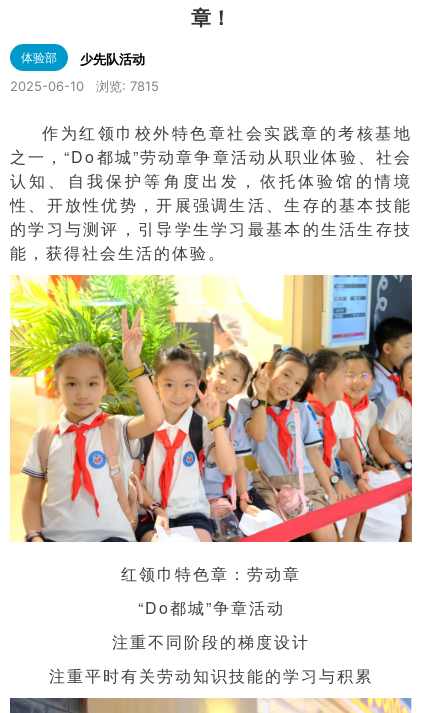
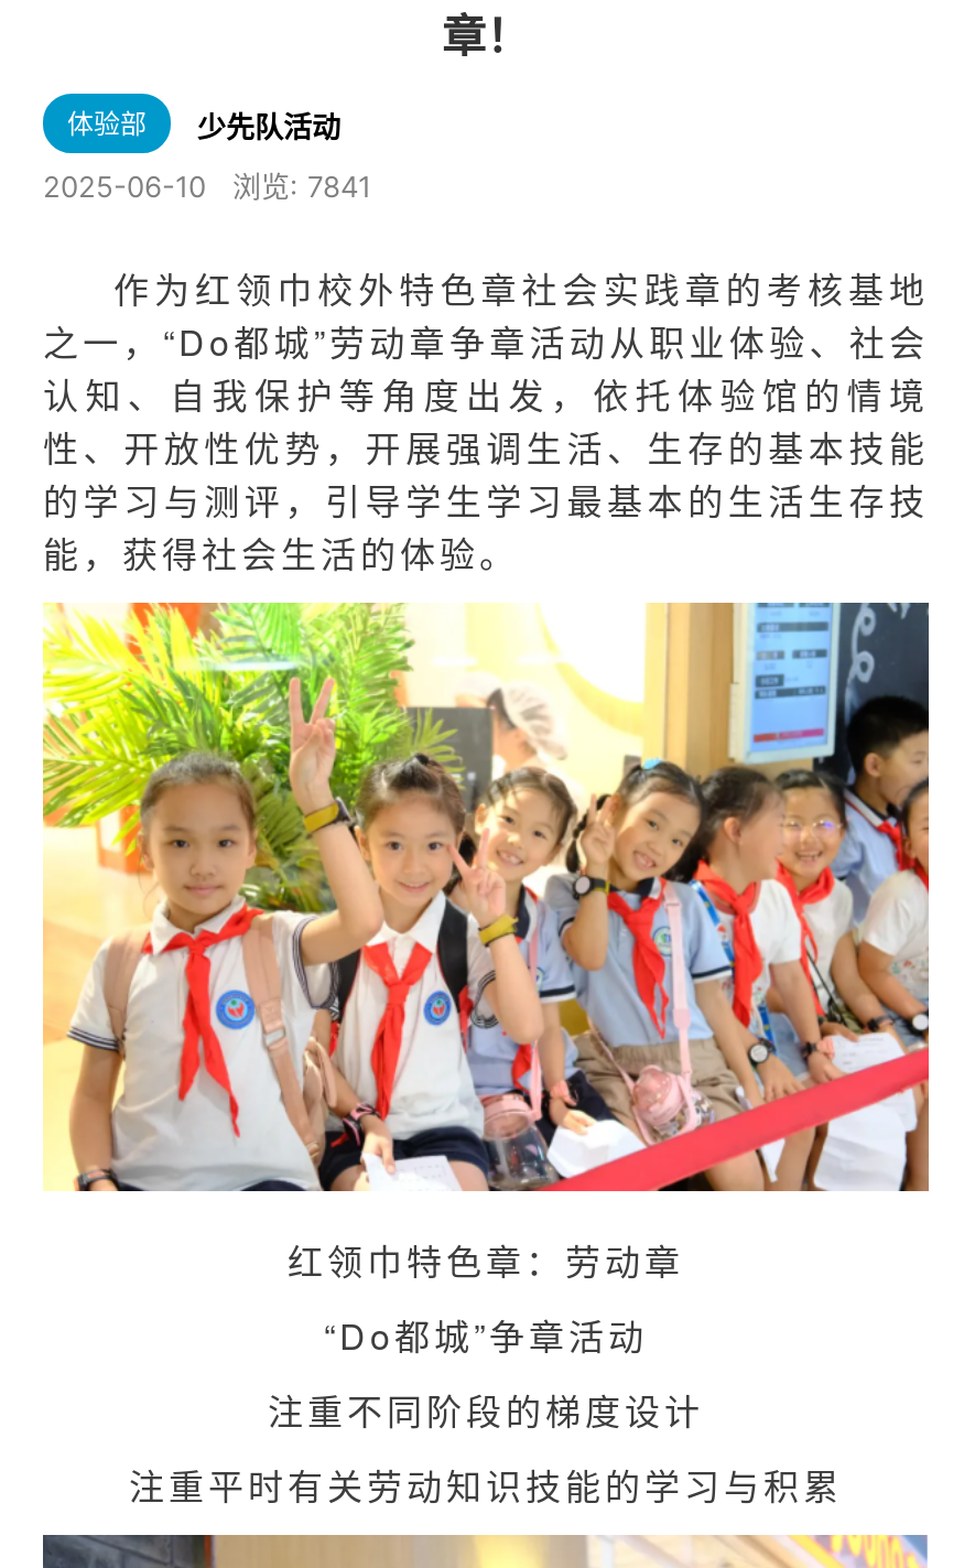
- 2025-06-10 浏览: 7815
+ 2025-06-10 浏览: 7841
